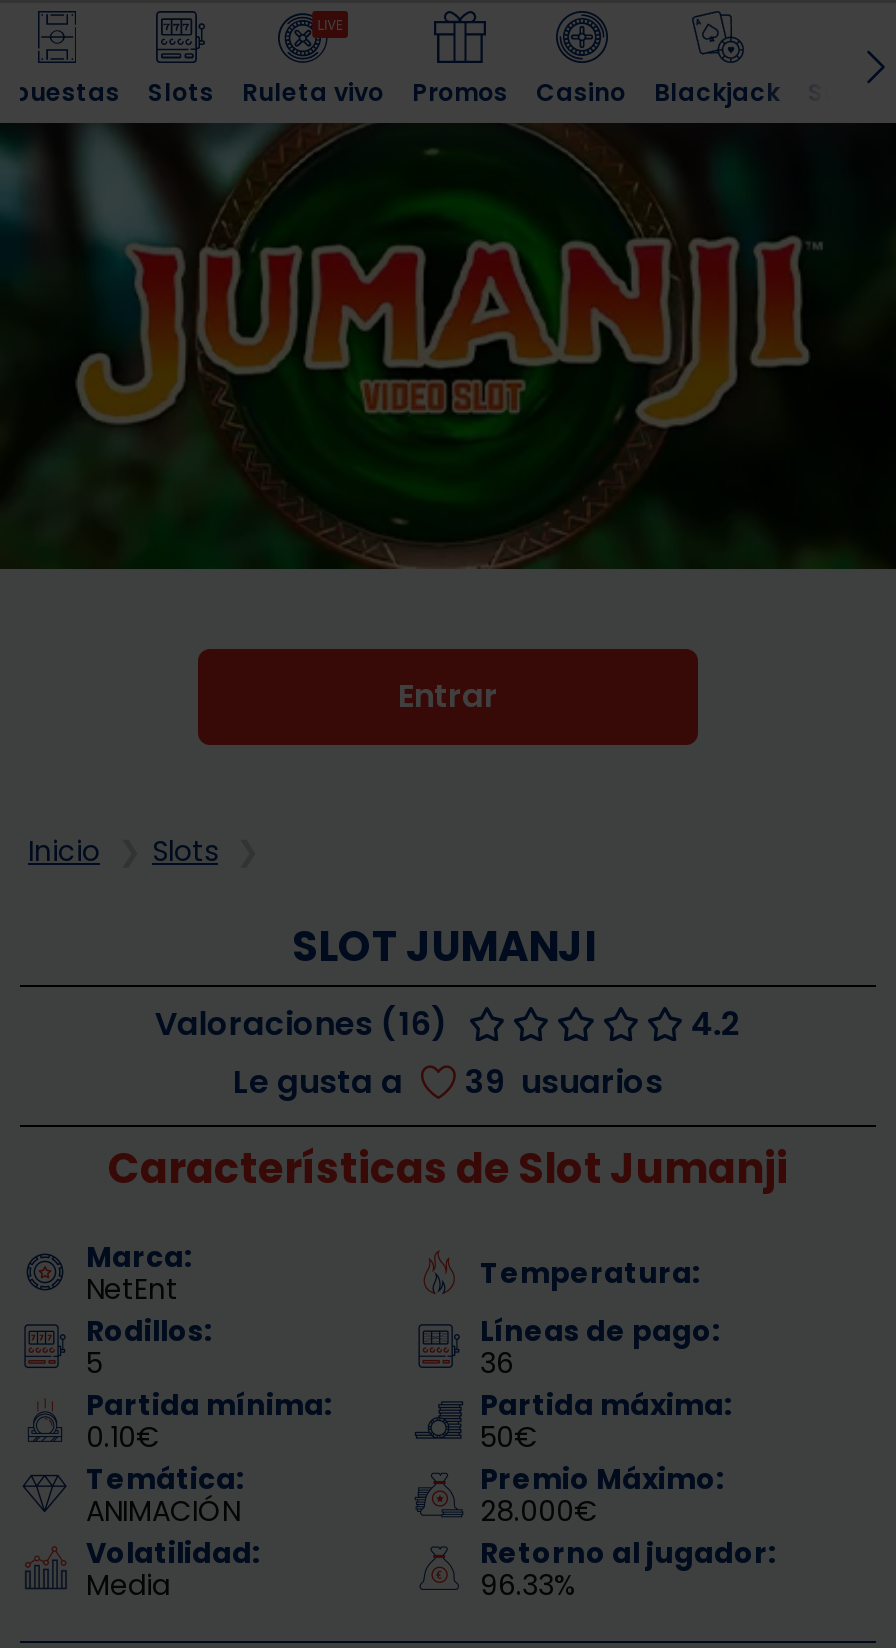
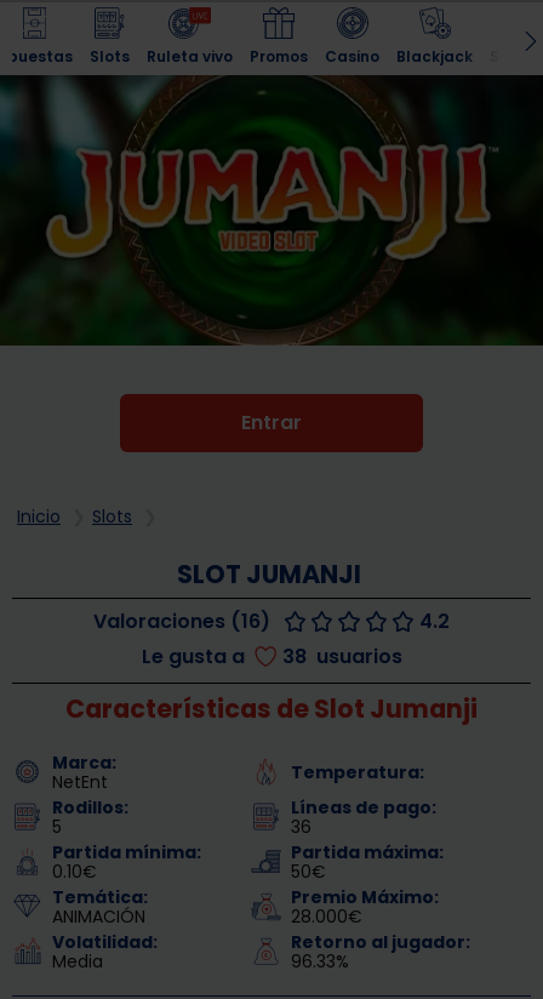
- Le gusta a 39 usuarios
+ Le gusta a 38 usuarios
